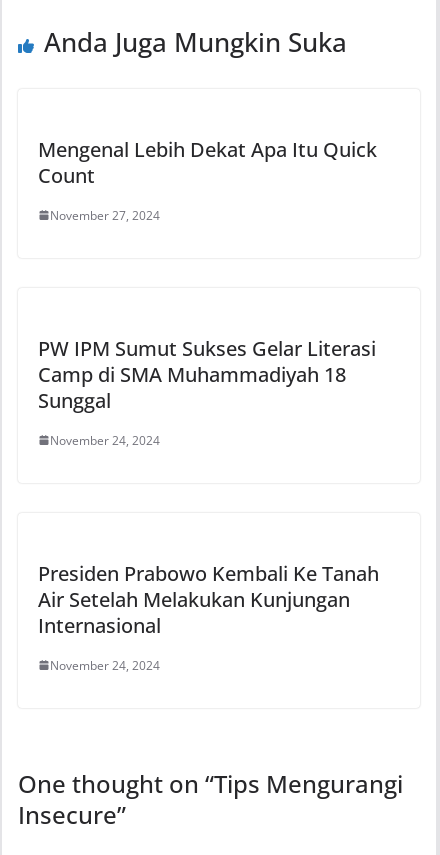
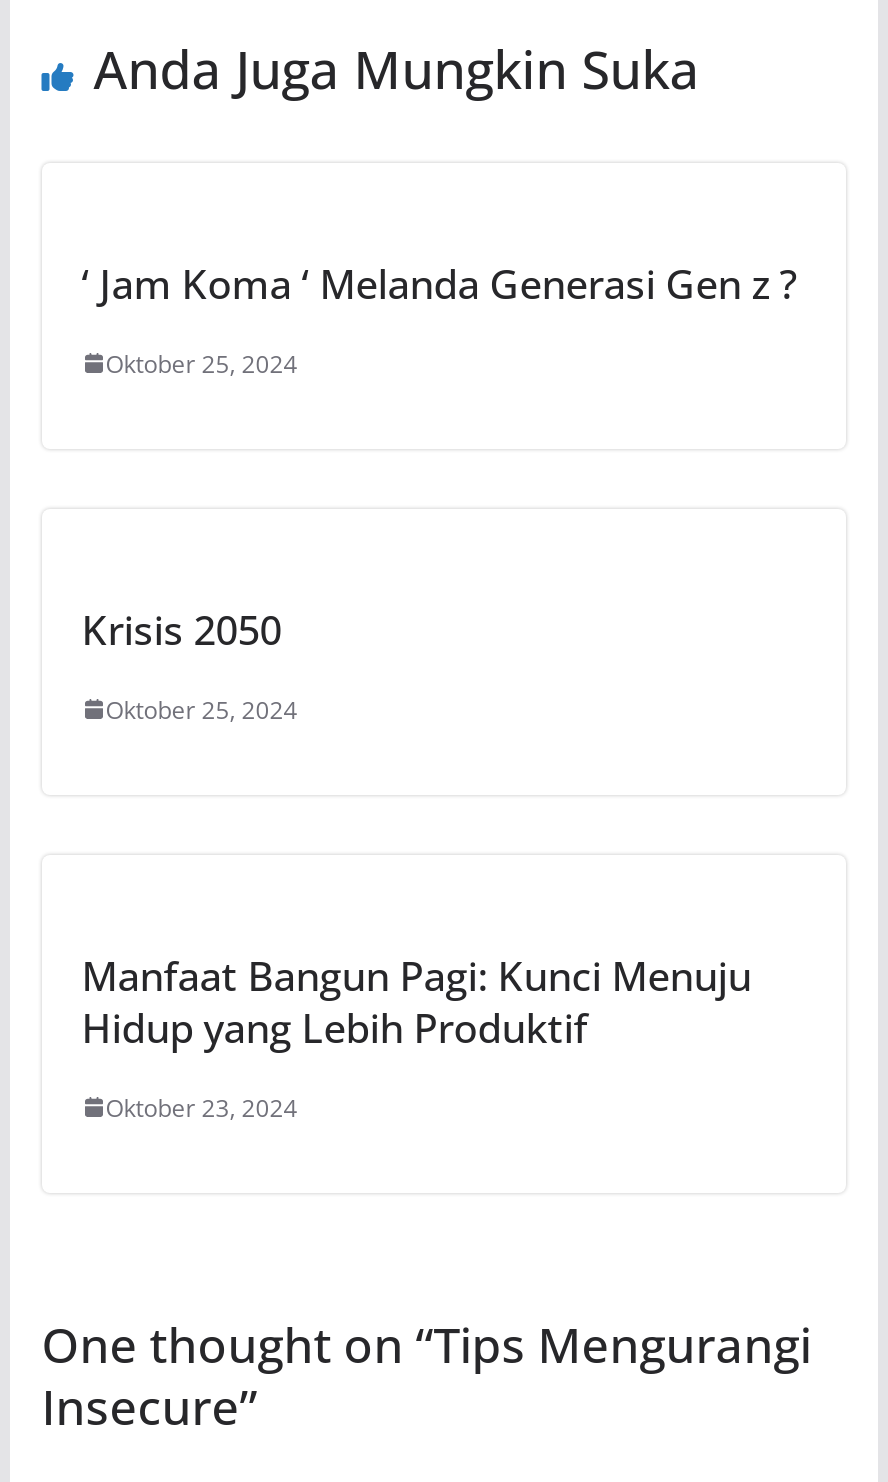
- Mengenal Lebih Dekat Apa Itu Quick
- Count
+ ‘ Jam Koma ‘ Melanda Generasi Gen z ?

- November 27, 2024
+ Oktober 25, 2024

- PW IPM Sumut Sukses Gelar Literasi
- Camp di SMA Muhammadiyah 18
- Sunggal
+ Krisis 2050

- November 24, 2024
+ Oktober 25, 2024

- Presiden Prabowo Kembali Ke Tanah
- Air Setelah Melakukan Kunjungan
- Internasional
+ Manfaat Bangun Pagi: Kunci Menuju
+ Hidup yang Lebih Produktif

- November 24, 2024
+ Oktober 23, 2024
